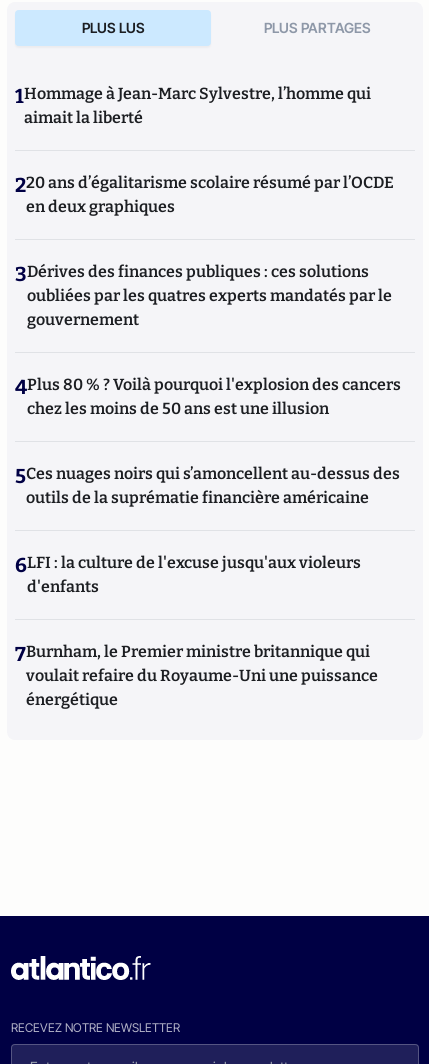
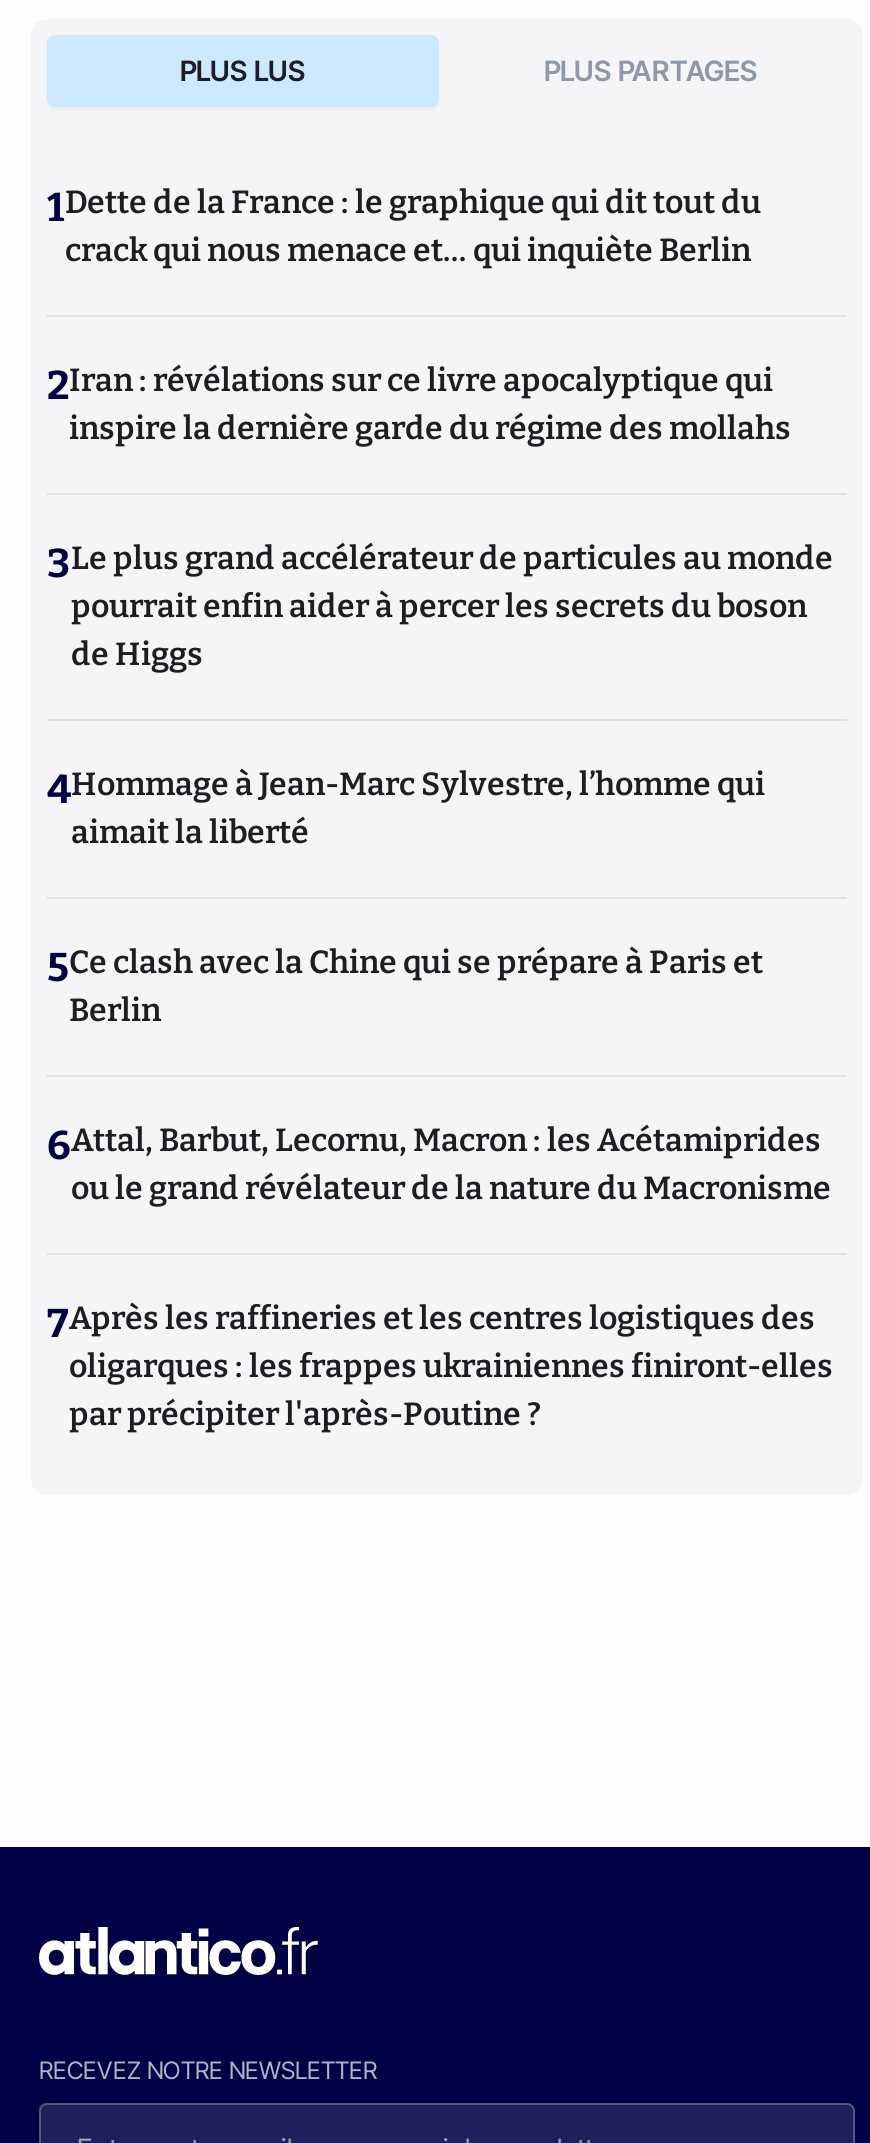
- 1Hommage à Jean-Marc Sylvestre, l’homme qui
+ 1Dette de la France : le graphique qui dit tout du
+ crack qui nous menace et… qui inquiète Berlin
+ 2Iran : révélations sur ce livre apocalyptique qui
+ inspire la dernière garde du régime des mollahs
+ 3Le plus grand accélérateur de particules au monde
+ pourrait enfin aider à percer les secrets du boson
+ de Higgs
+ 4Hommage à Jean-Marc Sylvestre, l’homme qui

moved down: aimait la liberté

- 220 ans d’égalitarisme scolaire résumé par l’OCDE
- en deux graphiques
- 3Dérives des finances publiques : ces solutions
- oubliées par les quatres experts mandatés par le
- gouvernement
- 4Plus 80 % ? Voilà pourquoi l'explosion des cancers
- chez les moins de 50 ans est une illusion
- 5Ces nuages noirs qui s’amoncellent au-dessus des
- outils de la suprématie financière américaine
- 6LFI : la culture de l'excuse jusqu'aux violeurs
- d'enfants
- 7Burnham, le Premier ministre britannique qui
- voulait refaire du Royaume-Uni une puissance
- énergétique
+ 5Ce clash avec la Chine qui se prépare à Paris et
+ Berlin
+ 6Attal, Barbut, Lecornu, Macron : les Acétamiprides
+ ou le grand révélateur de la nature du Macronisme
+ 7Après les raffineries et les centres logistiques des
+ oligarques : les frappes ukrainiennes finiront-elles
+ par précipiter l'après-Poutine ?
